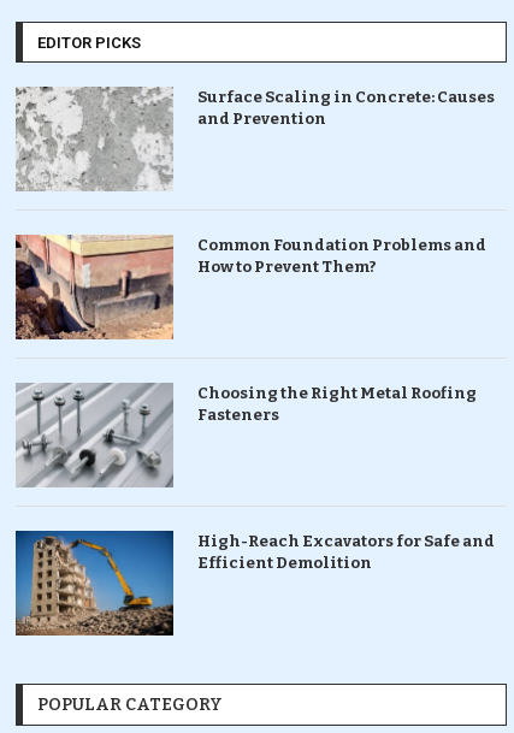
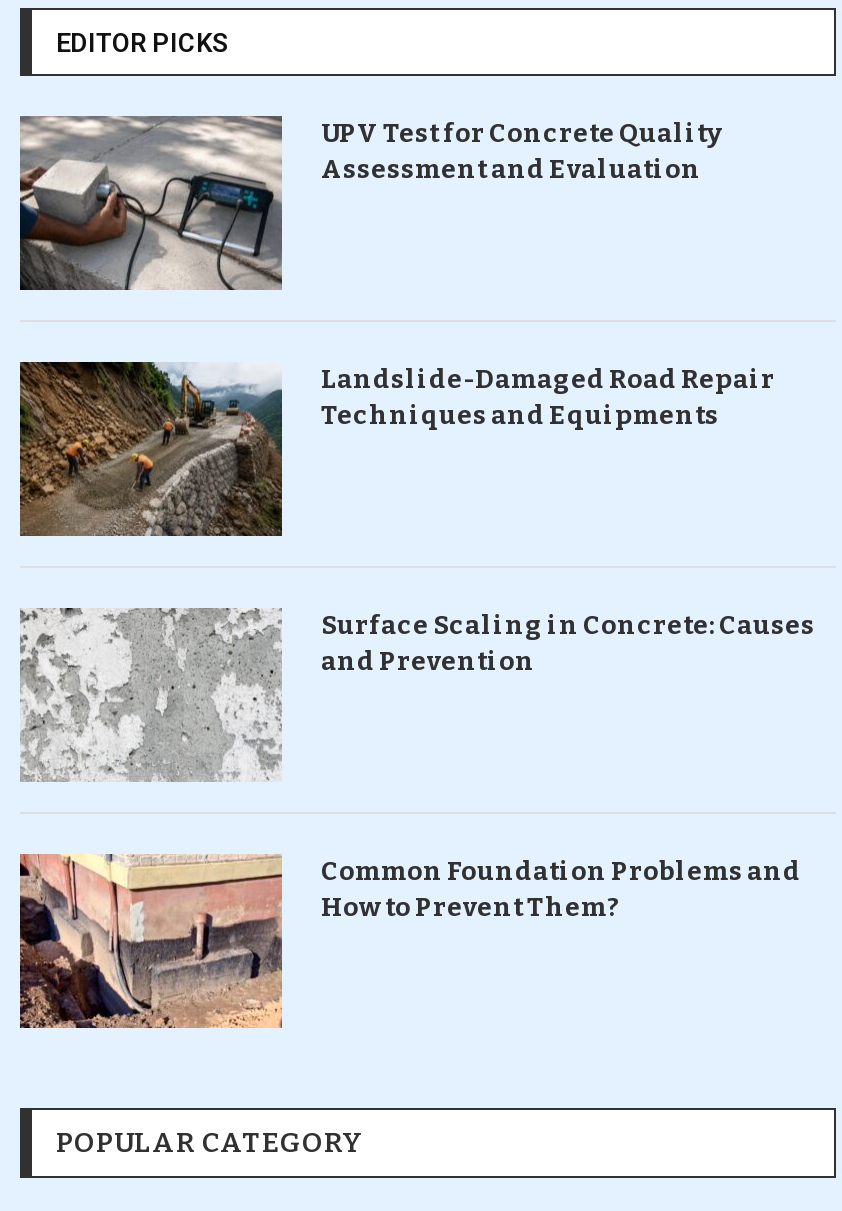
+ [image]
+ UPV Test for Concrete Quality
+ Assessment and Evaluation

+ [image]
+ Landslide-Damaged Road Repair
+ Techniques and Equipments

moved down: [image] | Surface Scaling in Concrete: Causes | and Prevention | Common Foundation Problems and | How to Prevent Them?

moved down: [image]

- [image]
- Choosing the Right Metal Roofing
- Fasteners

- [image]
- High-Reach Excavators for Safe and
- Efficient Demolition
